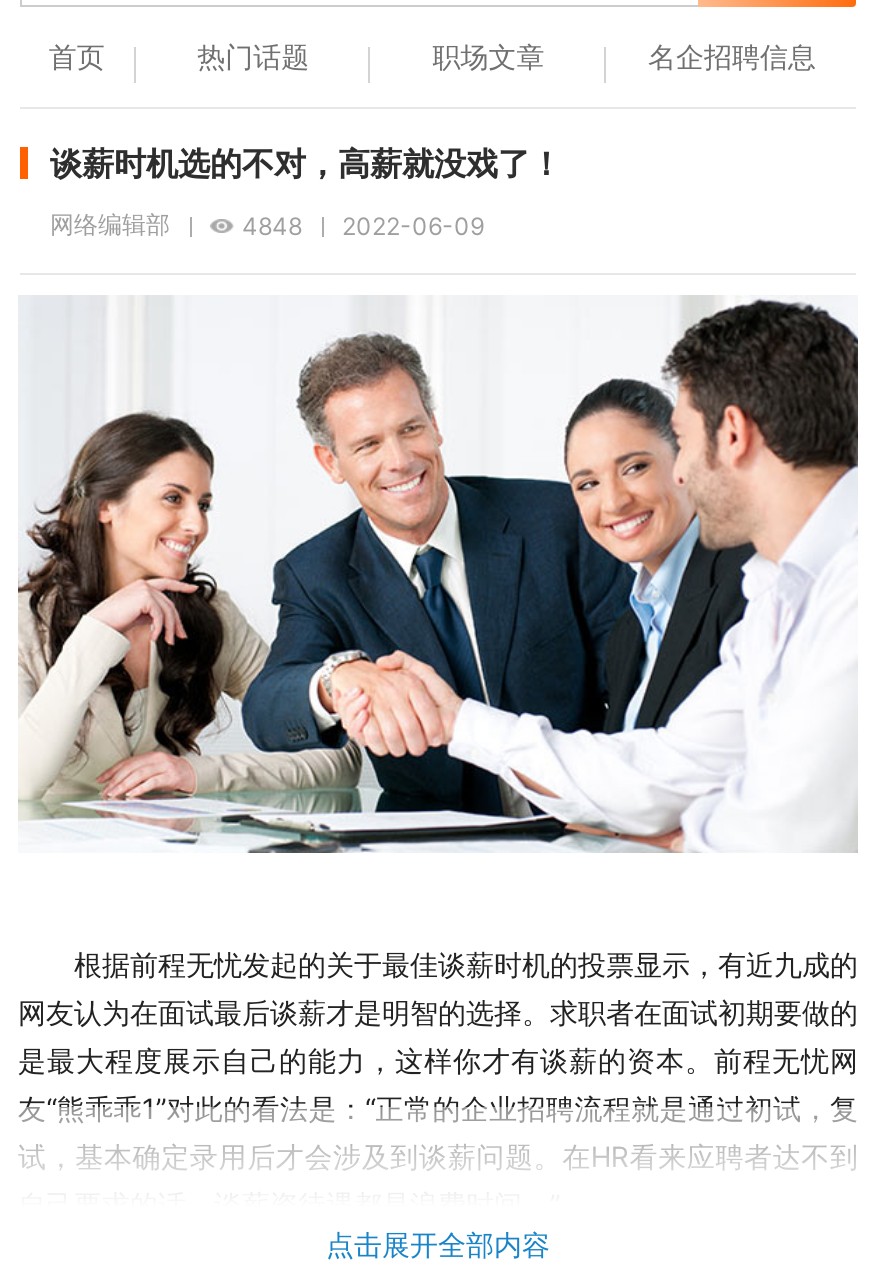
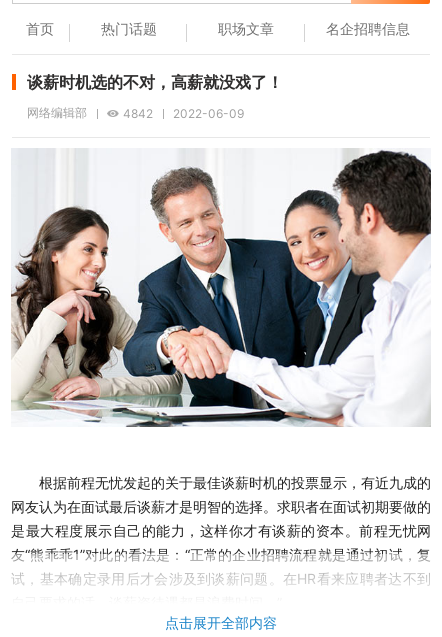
- 4848 2022-06-09
+ 4842 2022-06-09
